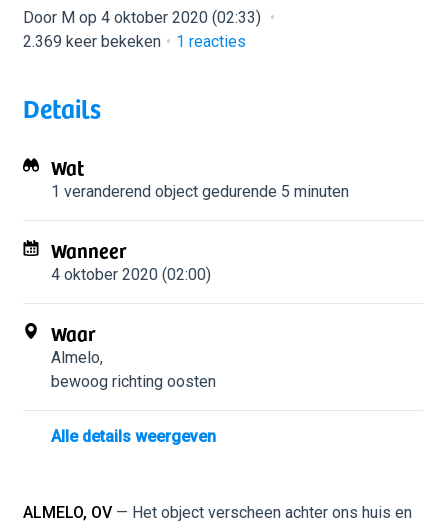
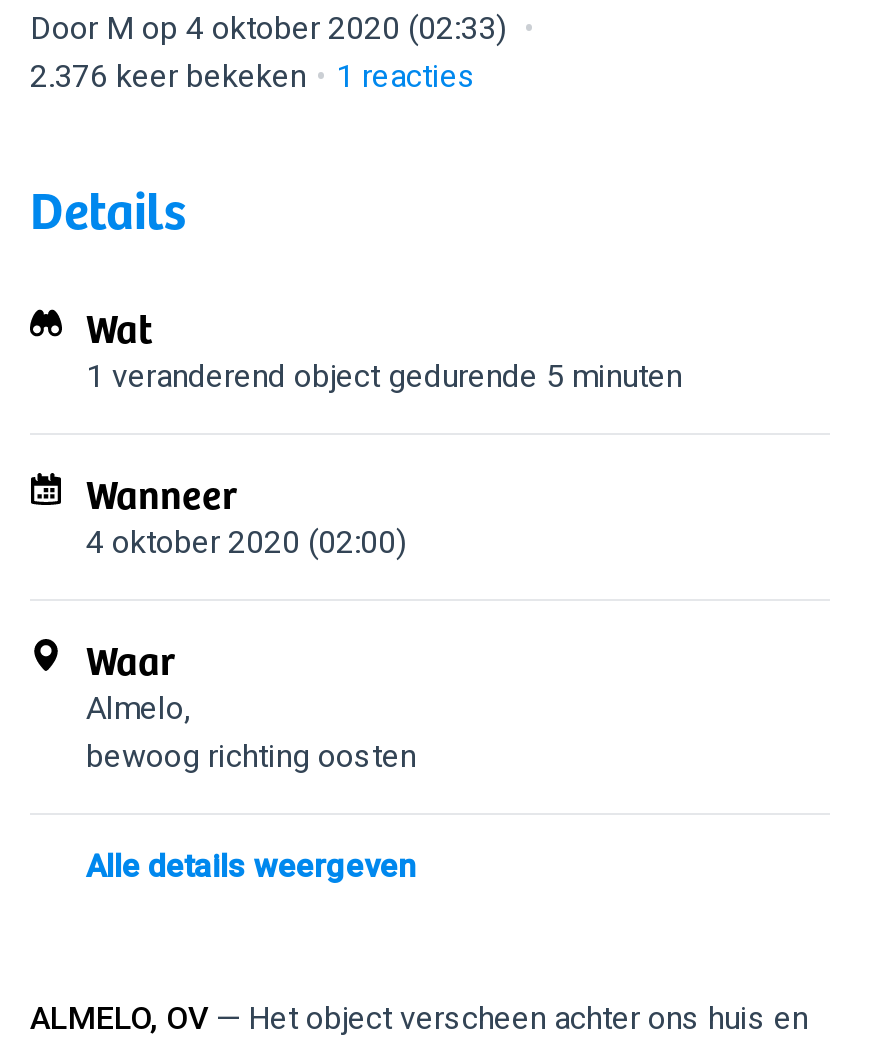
- 2.369 keer bekeken 1 reacties
+ 2.376 keer bekeken 1 reacties
